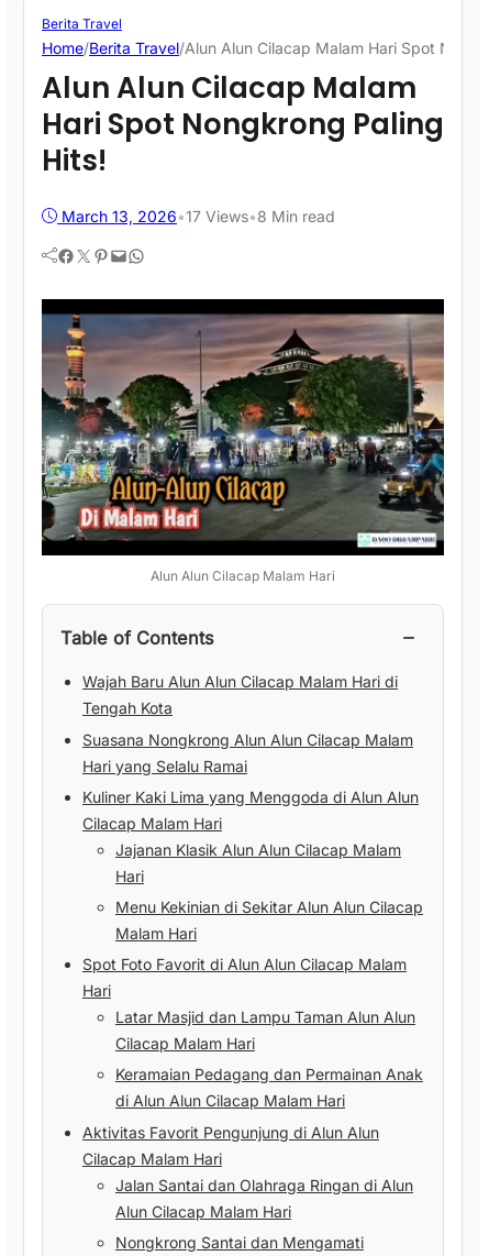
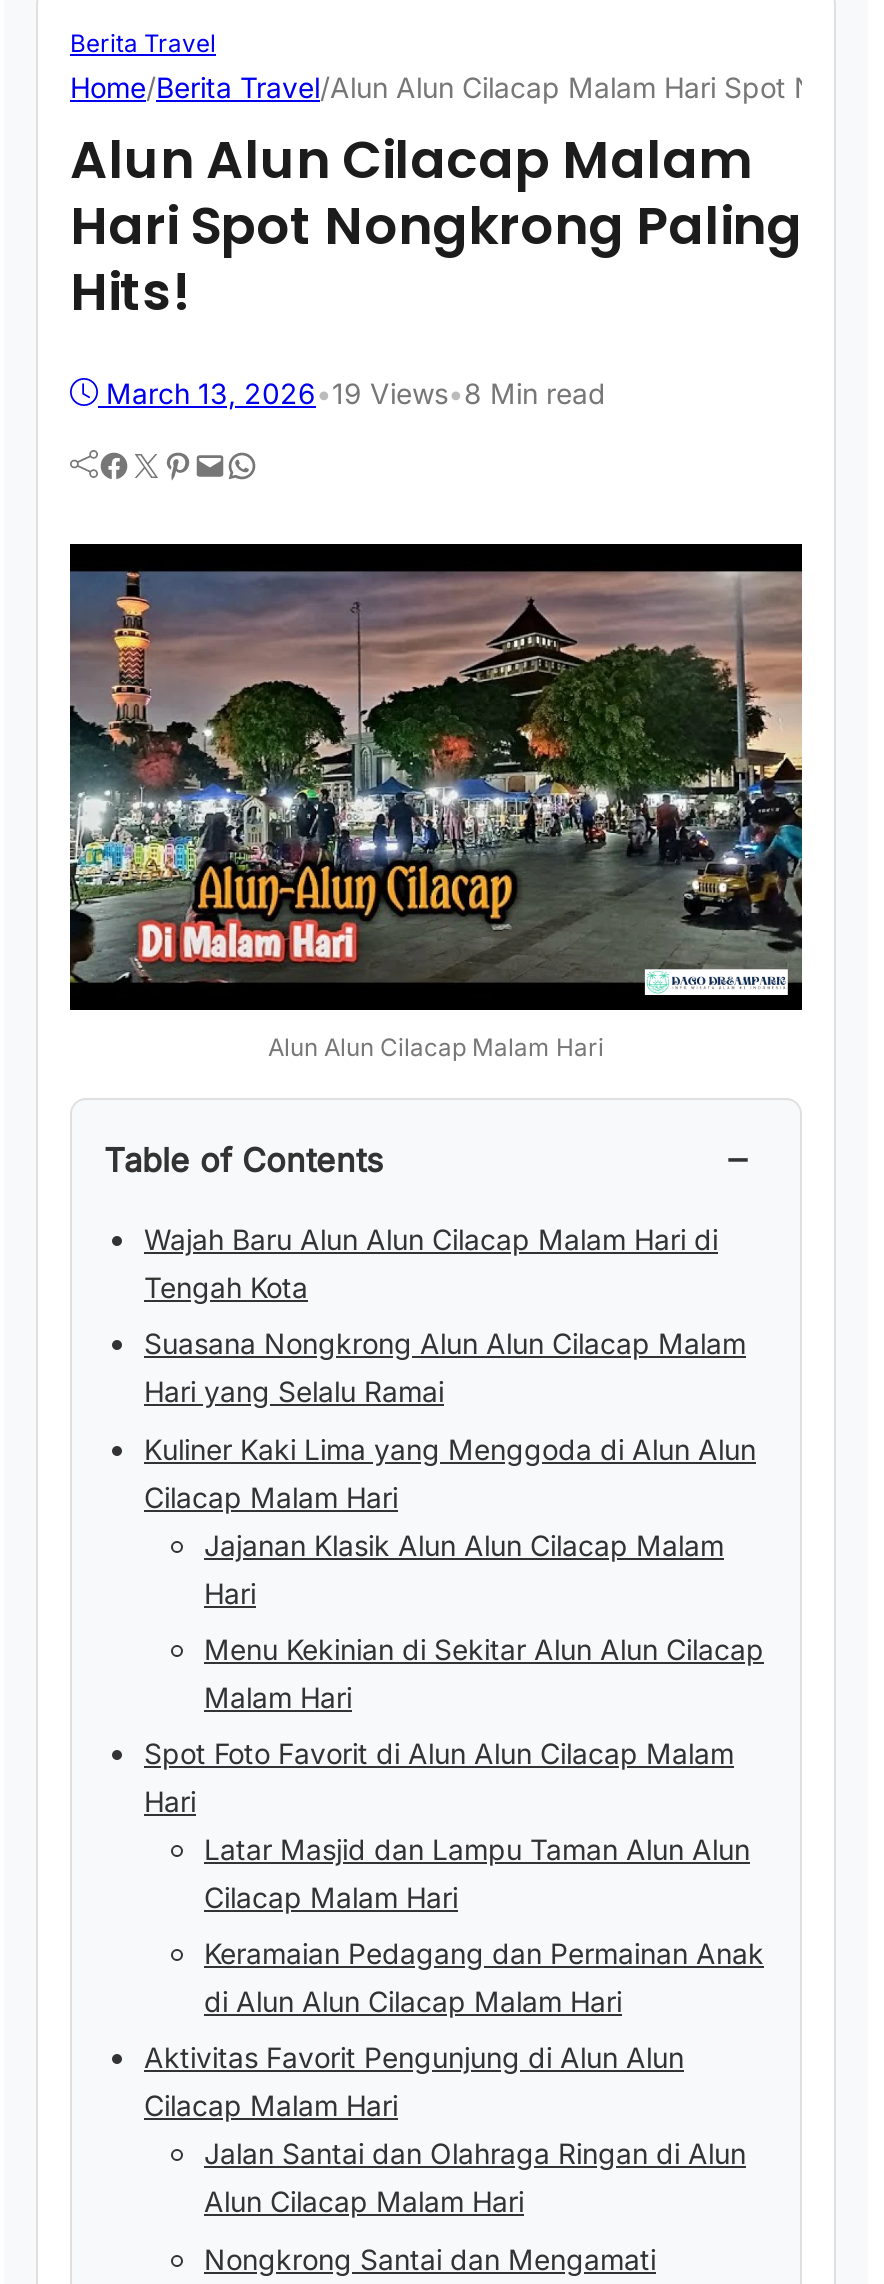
- March 13, 2026 • 17 Views • 8 Min read
+ March 13, 2026 • 19 Views • 8 Min read
